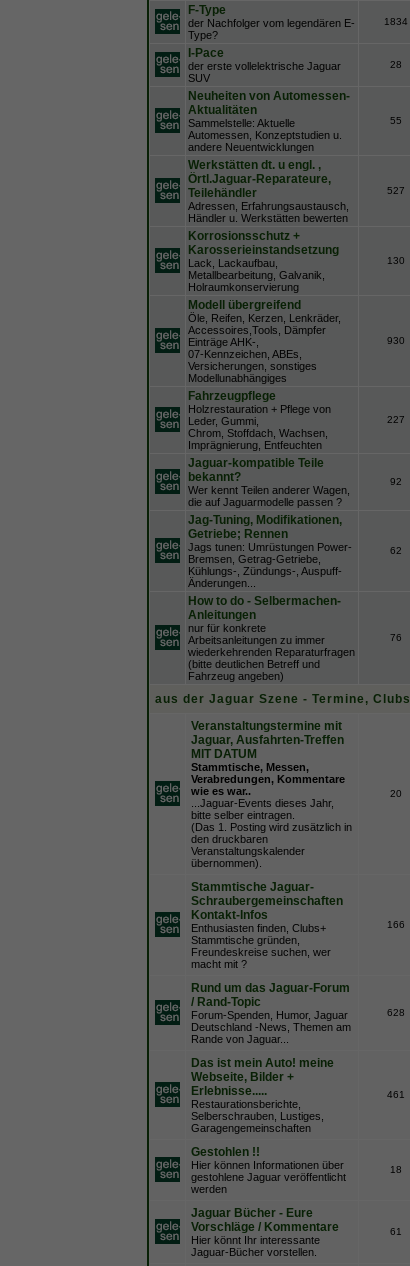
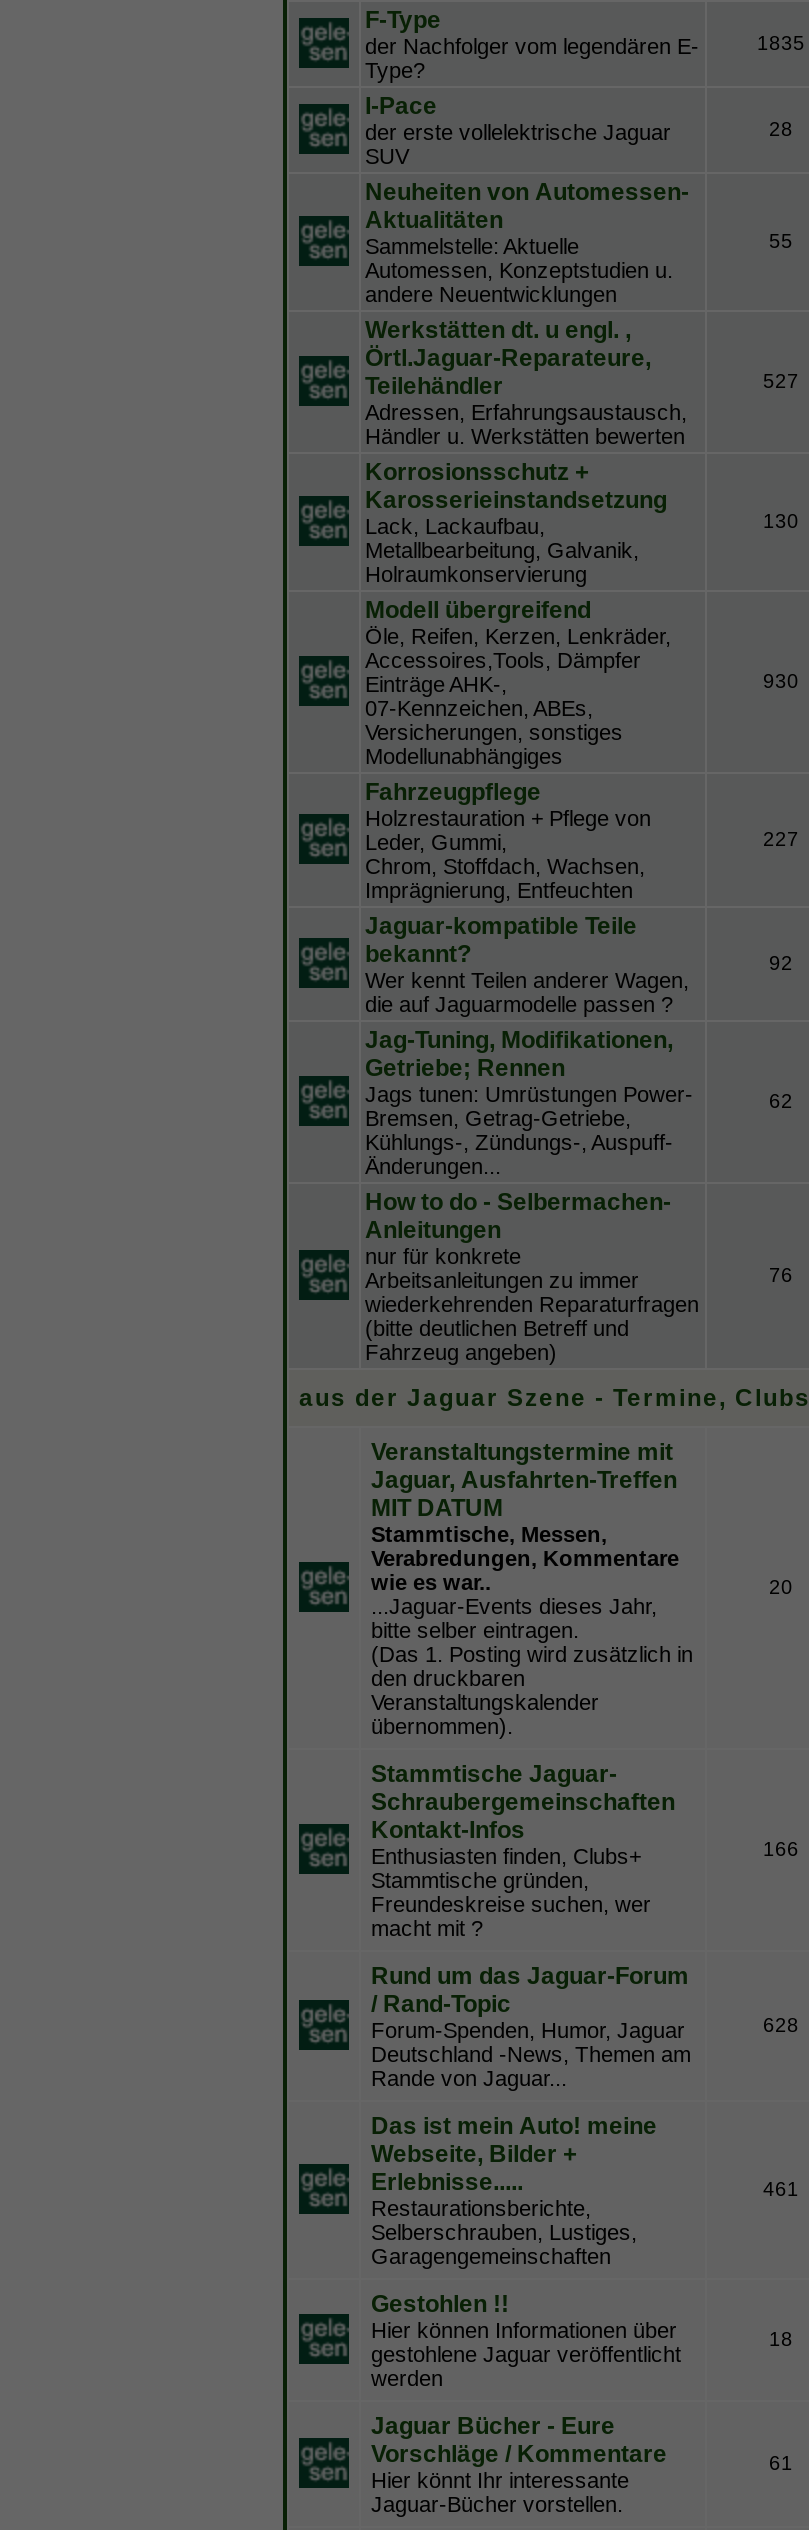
- 1834
+ 1835
